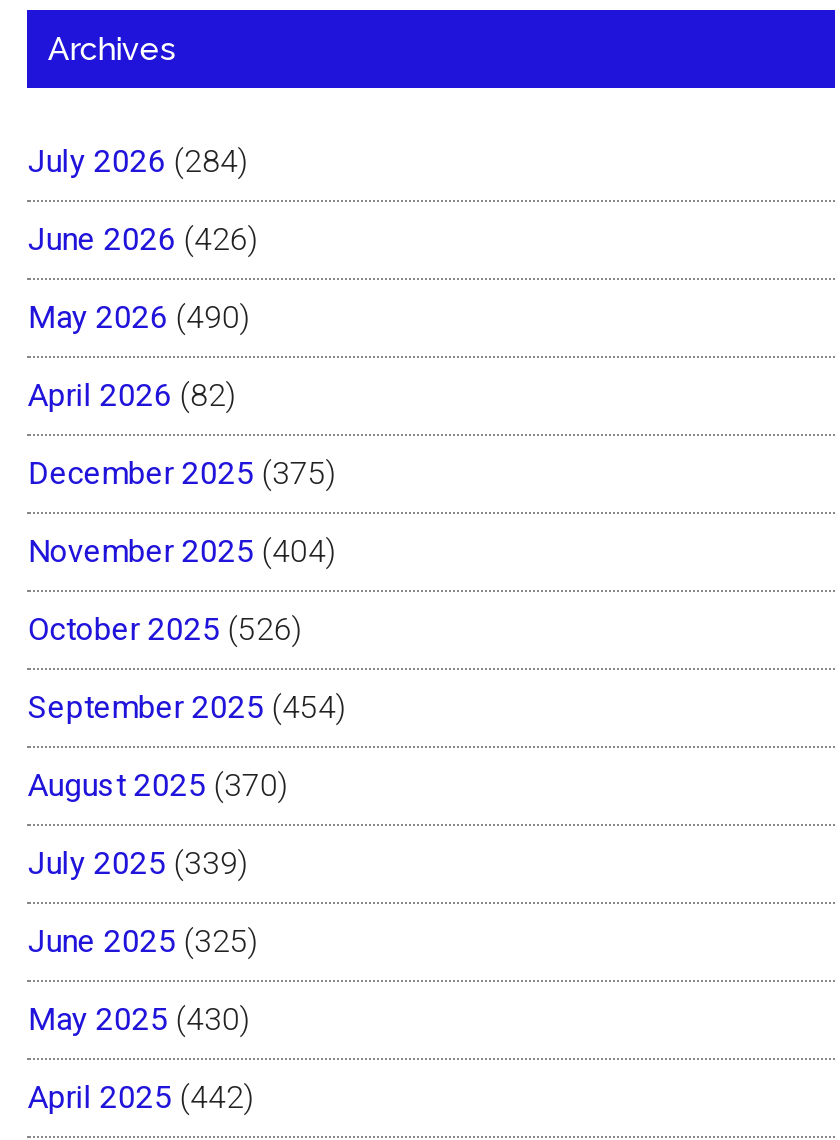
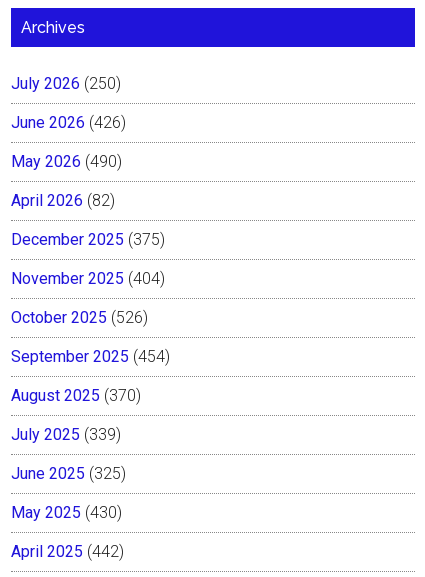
- July 2026 (284)
+ July 2026 (250)
